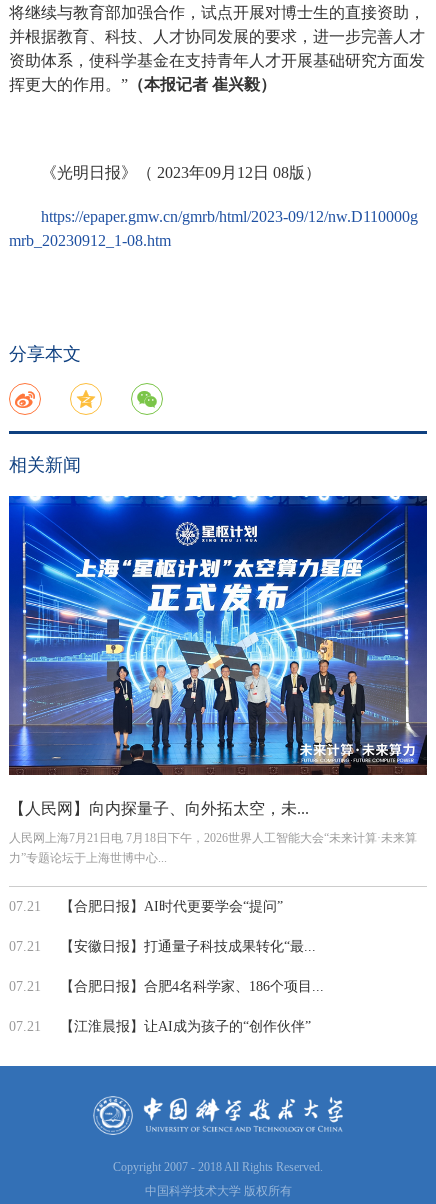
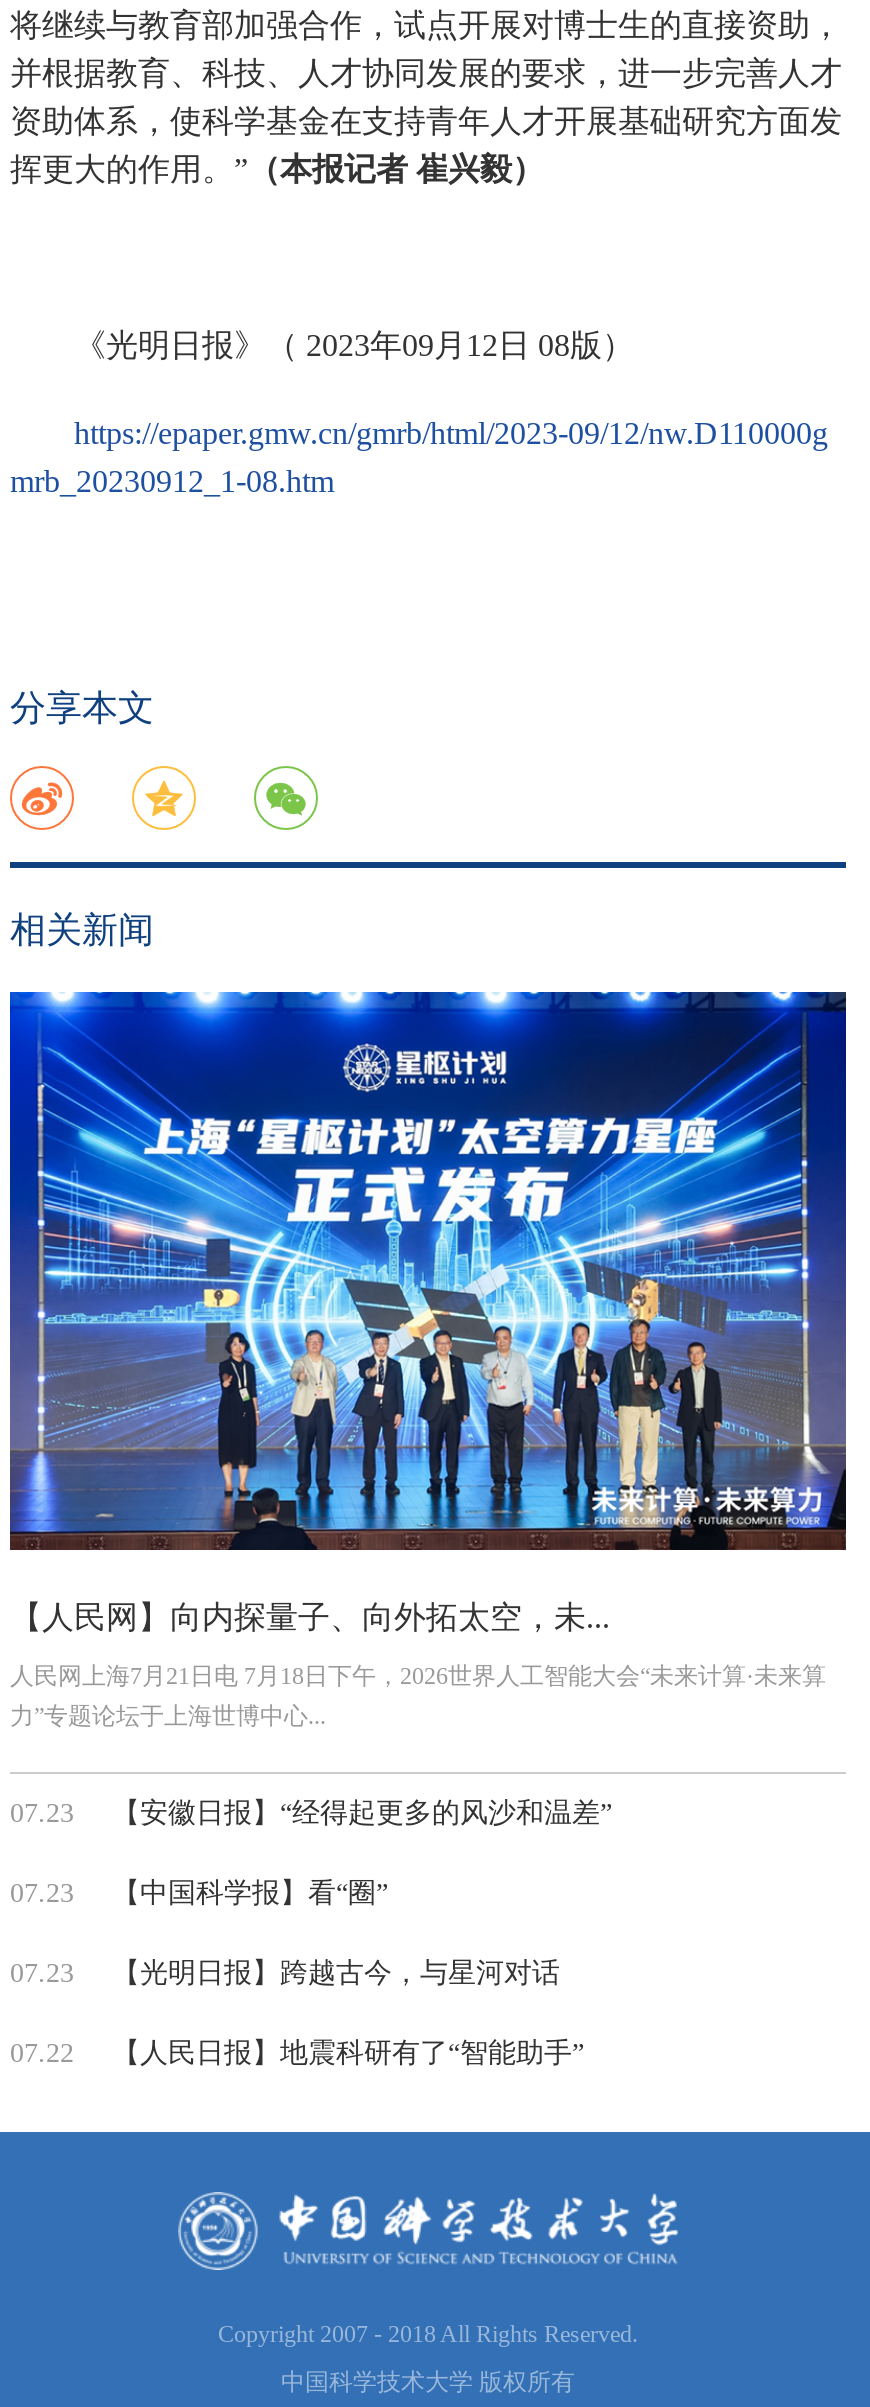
- 07.21
- 【合肥日报】AI时代更要学会“提问”
+ 07.23
+ 【安徽日报】“经得起更多的风沙和温差”

- 07.21
- 【安徽日报】打通量子科技成果转化“最...
+ 07.23
+ 【中国科学报】看“圈”

- 07.21
- 【合肥日报】合肥4名科学家、186个项目...
+ 07.23
+ 【光明日报】跨越古今，与星河对话

- 07.21
- 【江淮晨报】让AI成为孩子的“创作伙伴”
+ 07.22
+ 【人民日报】地震科研有了“智能助手”
